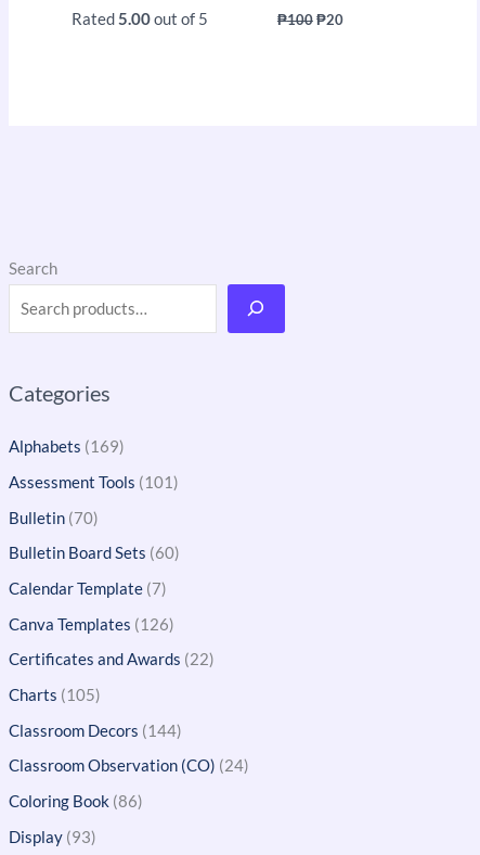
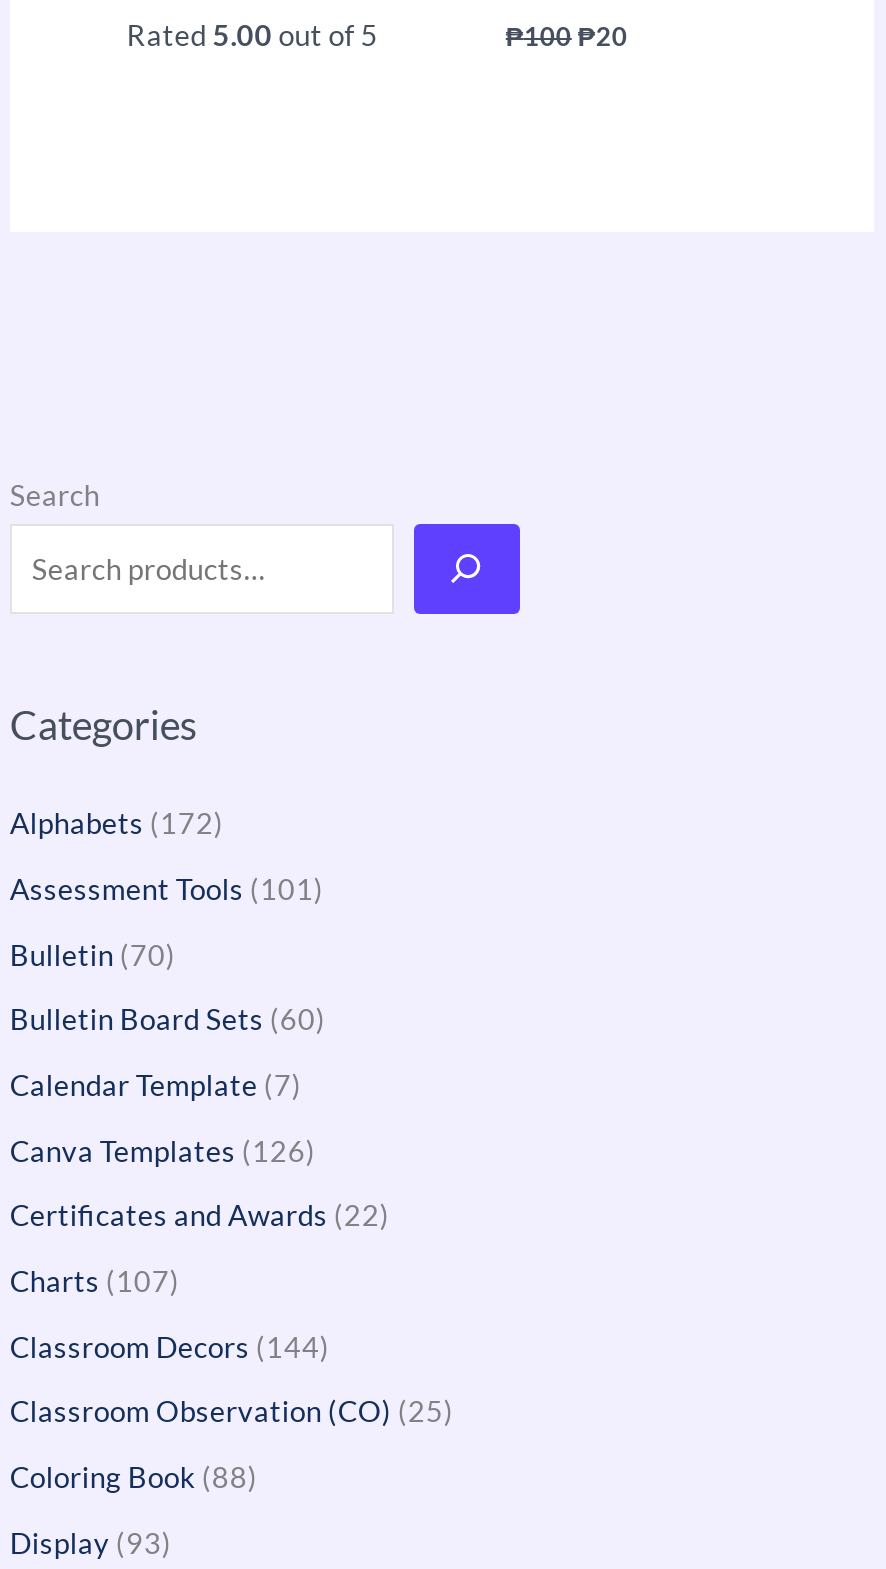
- Alphabets (169)
+ Alphabets (172)

- Charts (105)
+ Charts (107)

- Classroom Observation (CO) (24)
+ Classroom Observation (CO) (25)

- Coloring Book (86)
+ Coloring Book (88)
